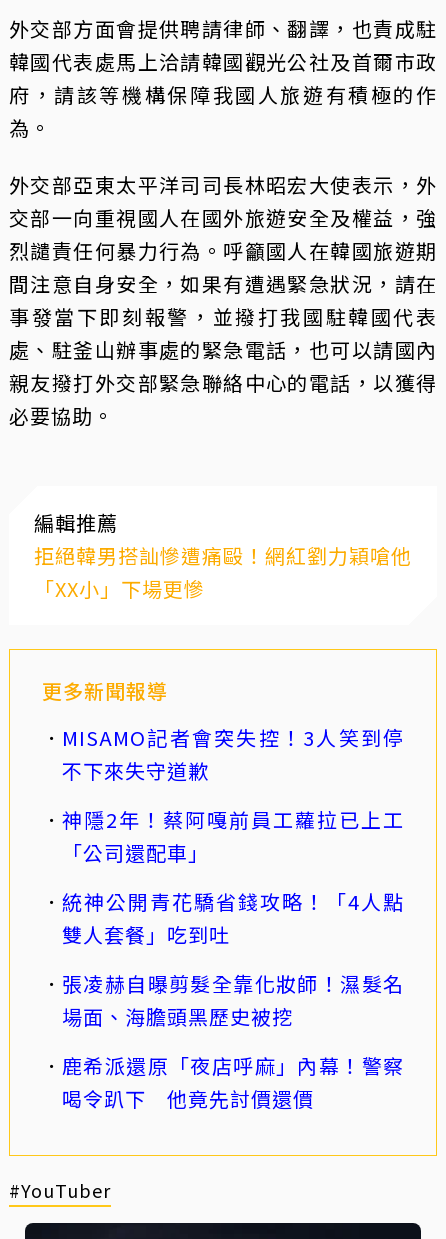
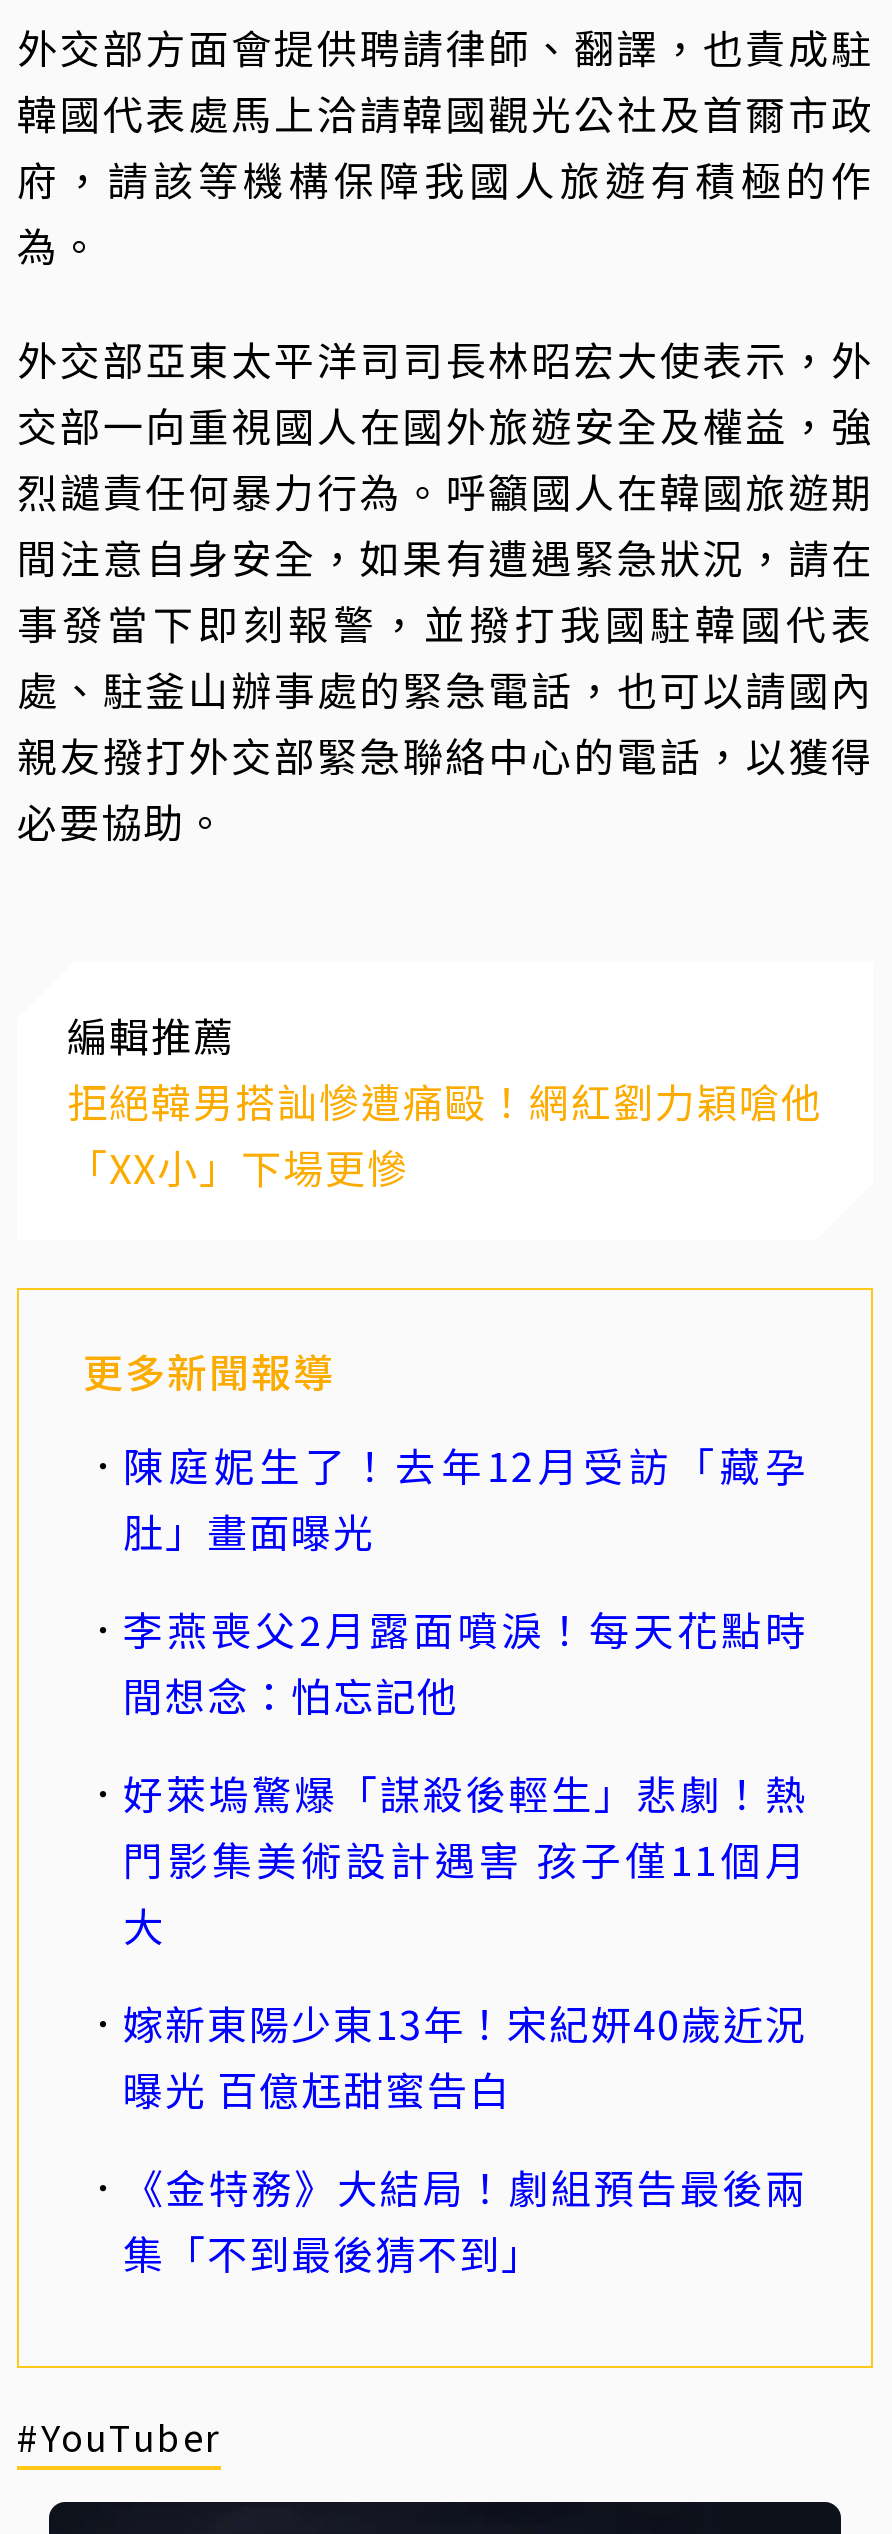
- MISAMO記者會突失控！3人笑到停
- 不下來失守道歉
+ 陳庭妮生了！去年12月受訪「藏孕
+ 肚」畫面曝光

- 神隱2年！蔡阿嘎前員工蘿拉已上工
- 「公司還配車」
+ 李燕喪父2月露面噴淚！每天花點時
+ 間想念：怕忘記他

- 統神公開青花驕省錢攻略！「4人點
- 雙人套餐」吃到吐
+ 好萊塢驚爆「謀殺後輕生」悲劇！熱
+ 門影集美術設計遇害 孩子僅11個月
+ 大

- 張凌赫自曝剪髮全靠化妝師！濕髮名
- 場面、海膽頭黑歷史被挖
+ 嫁新東陽少東13年！宋紀妍40歲近況
+ 曝光 百億尪甜蜜告白

- 鹿希派還原「夜店呼麻」內幕！警察
- 喝令趴下 他竟先討價還價
+ 《金特務》大結局！劇組預告最後兩
+ 集「不到最後猜不到」
